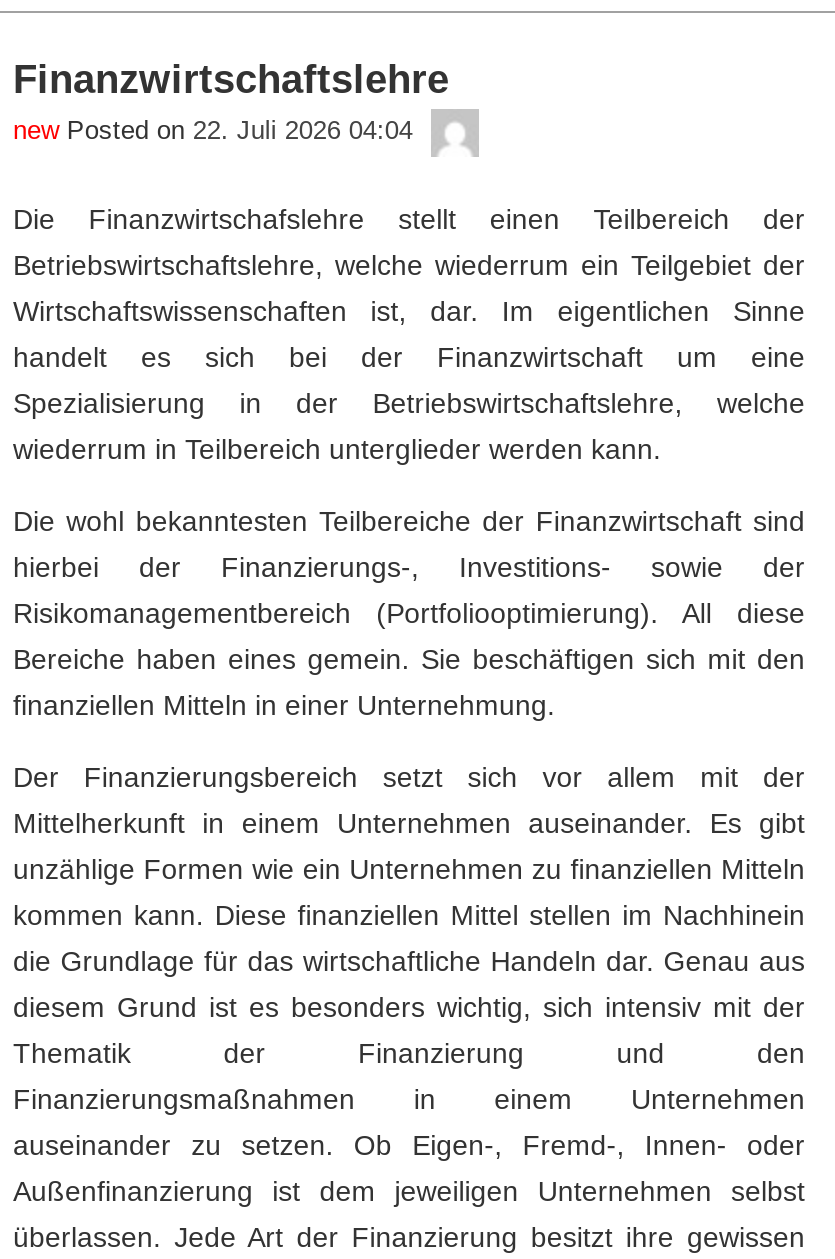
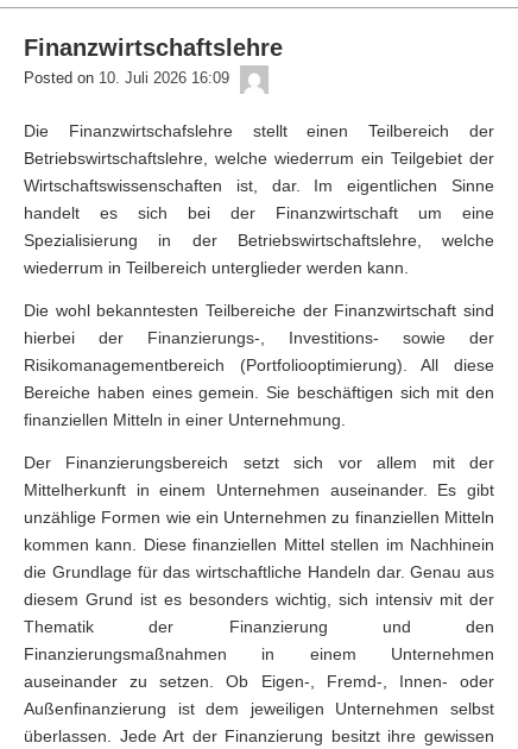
- Posted on 22. Juli 2026 04:04
+ Posted on 10. Juli 2026 16:09
